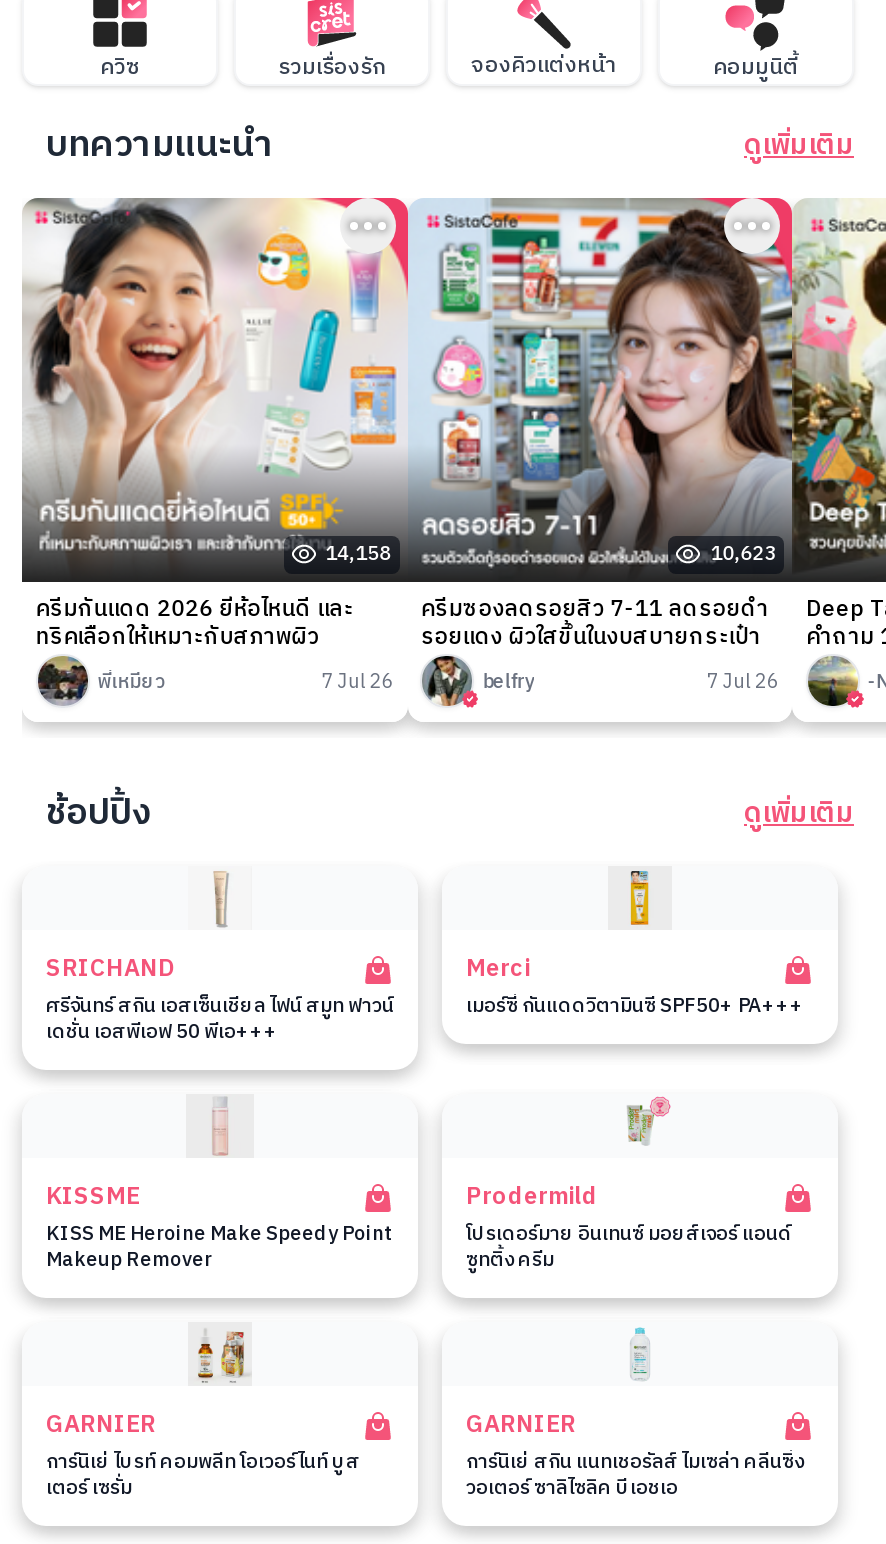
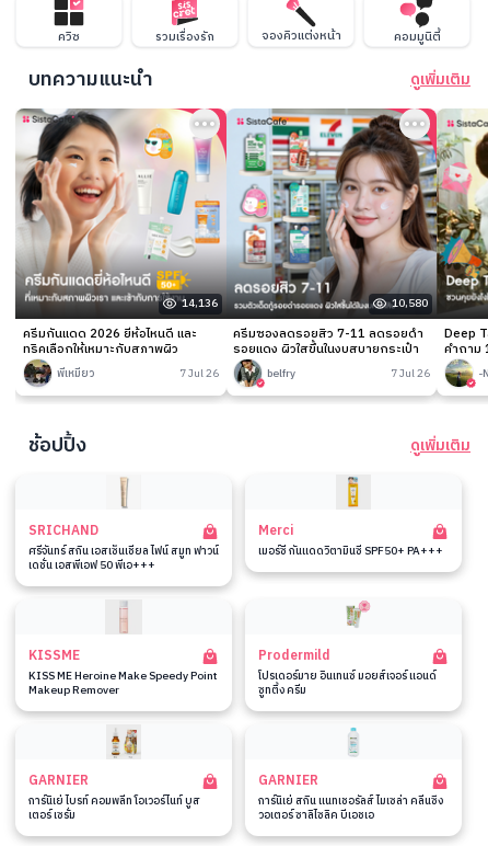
- 14,158
+ 14,136

- 10,623
+ 10,580
